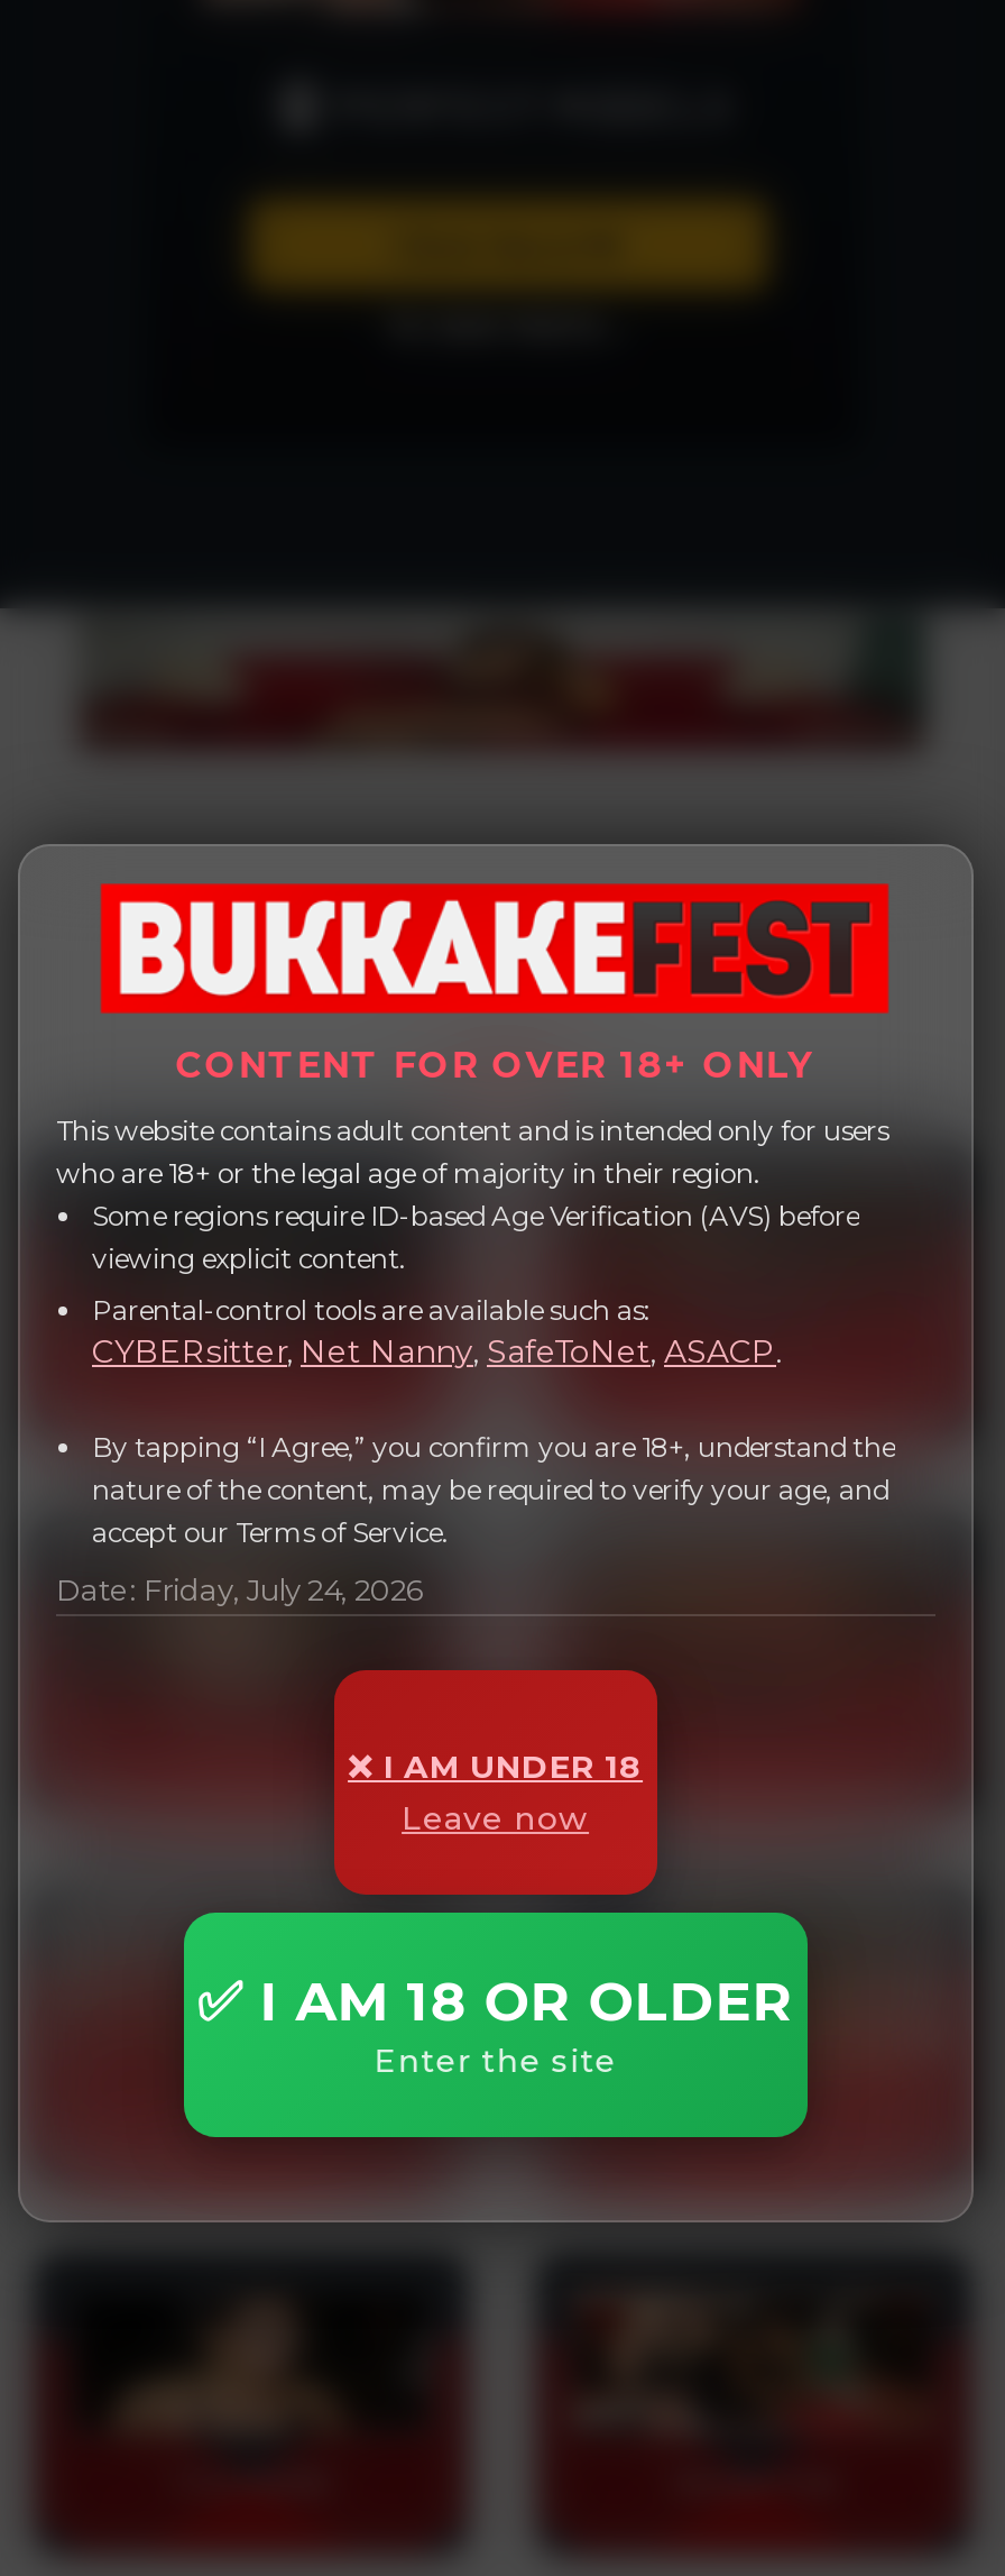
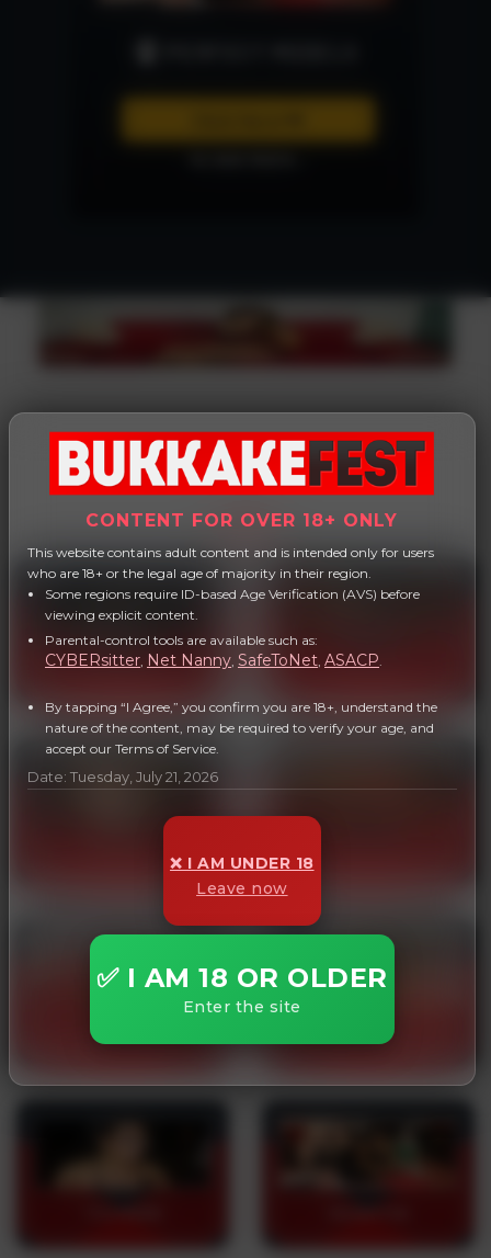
- Date: Friday, July 24, 2026
+ Date: Tuesday, July 21, 2026
